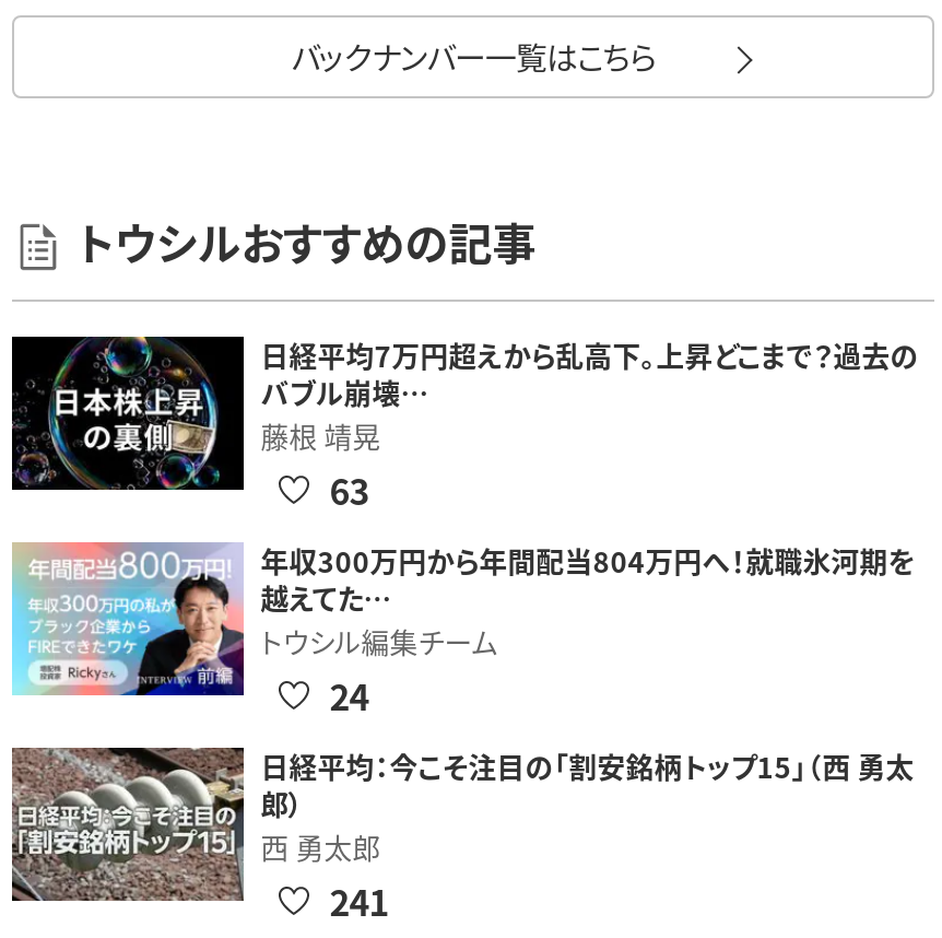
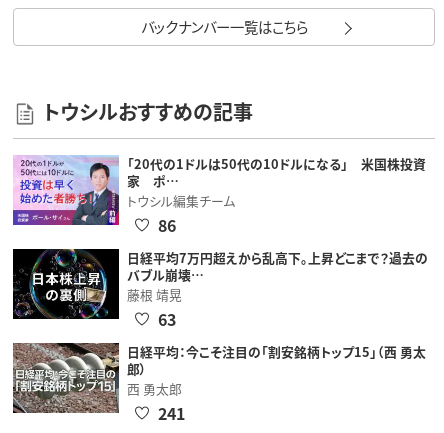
+ [image]
+ 「20代の1ドルは50代の10ドルになる」 米国株投資
+ 家 ポ…
+ 86

moved down: [image] | バブル崩壊… | 藤根 靖晃 | 63

- [image]
- 年収300万円から年間配当804万円へ！就職氷河期を
- 越えてた…
- 24

moved up: トウシル編集チーム
